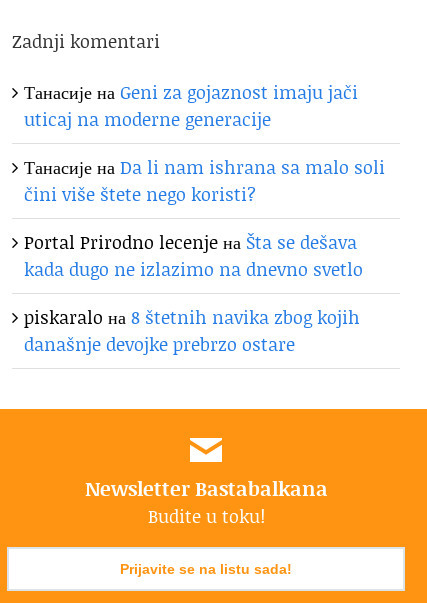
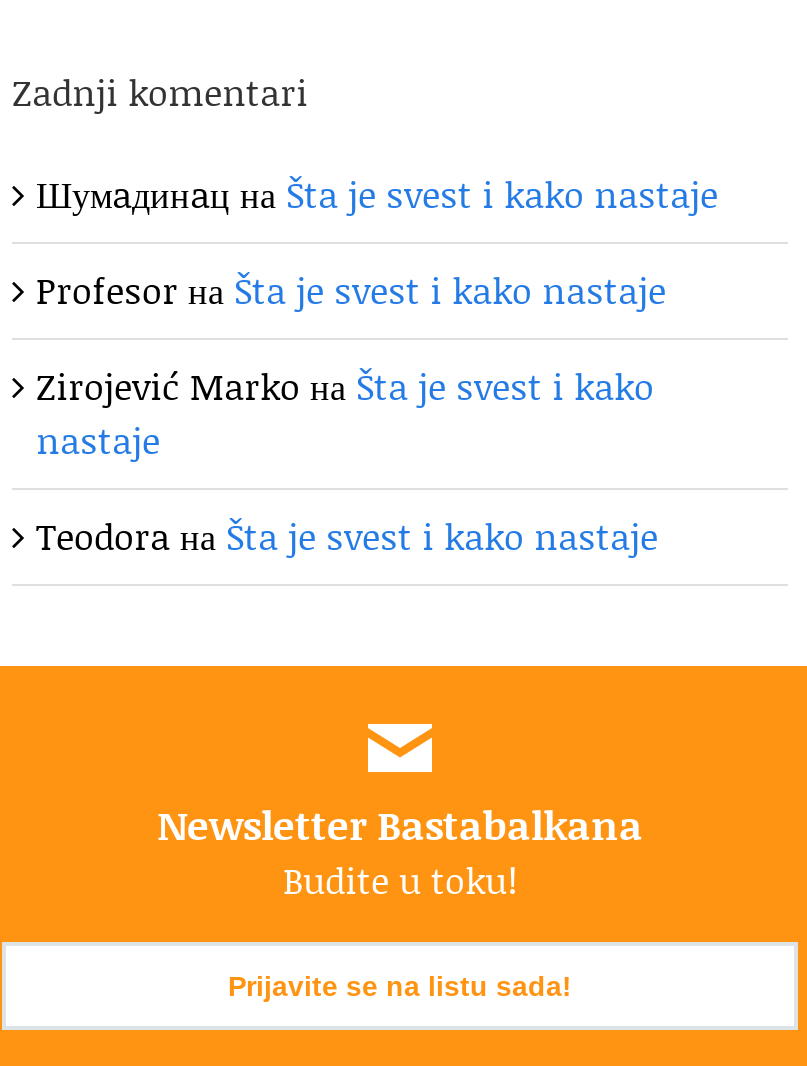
- Танасије на Geni za gojaznost imaju jači
- uticaj na moderne generacije
+ Шумaдинaц на Šta je svest i kako nastaje

- Танасије на Da li nam ishrana sa malo soli
- čini više štete nego koristi?
+ Profesor на Šta je svest i kako nastaje

- Portal Prirodno lecenje на Šta se dešava
- kada dugo ne izlazimo na dnevno svetlo
+ Zirojević Marko на Šta je svest i kako
+ nastaje

- piskaralo на 8 štetnih navika zbog kojih
- današnje devojke prebrzo ostare
+ Teodora на Šta je svest i kako nastaje
